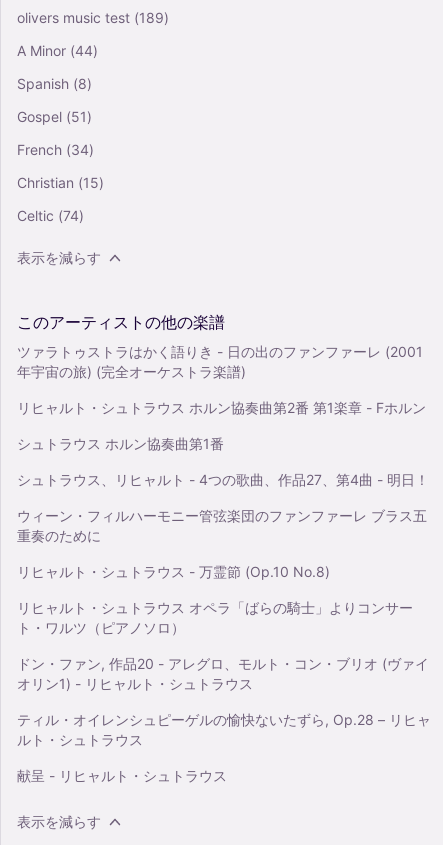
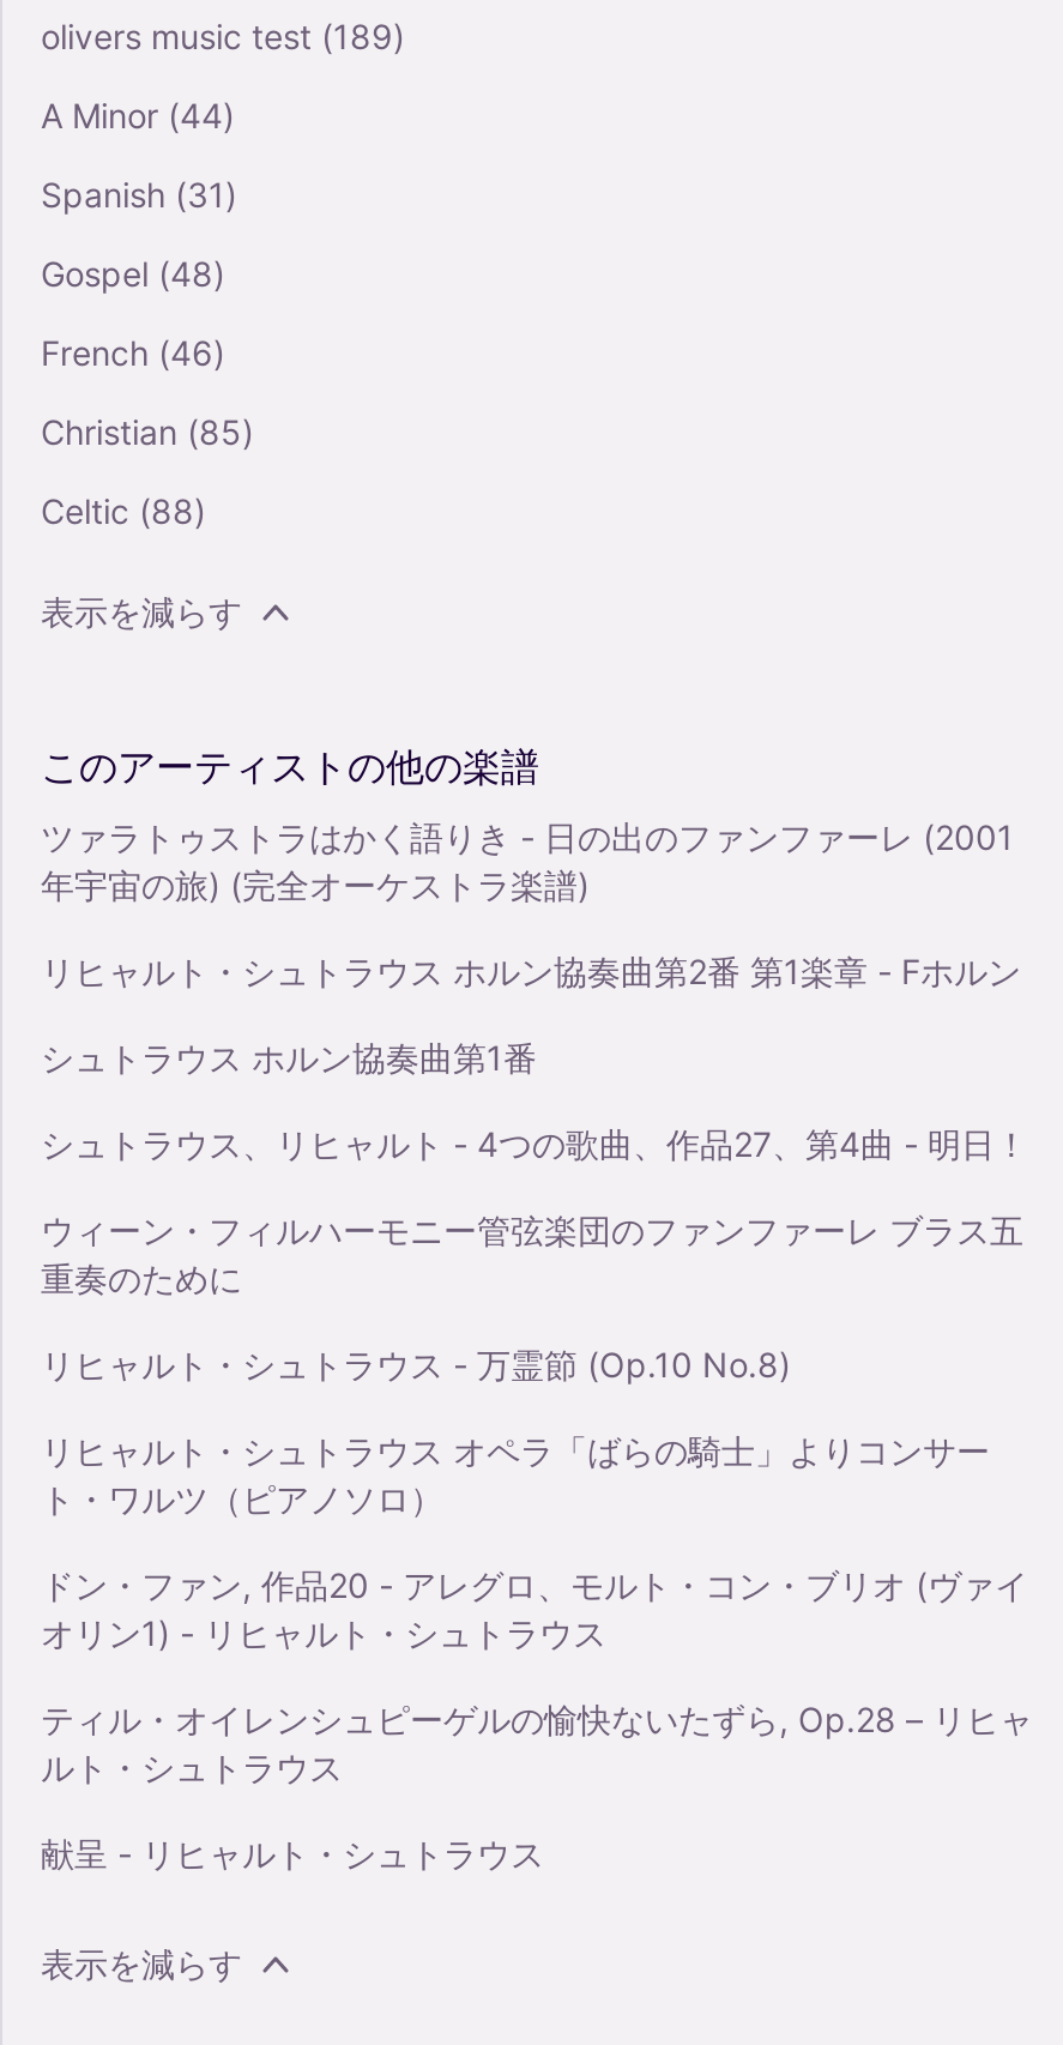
- Spanish (8)
+ Spanish (31)

- Gospel (51)
+ Gospel (48)

- French (34)
+ French (46)

- Christian (15)
+ Christian (85)

- Celtic (74)
+ Celtic (88)
